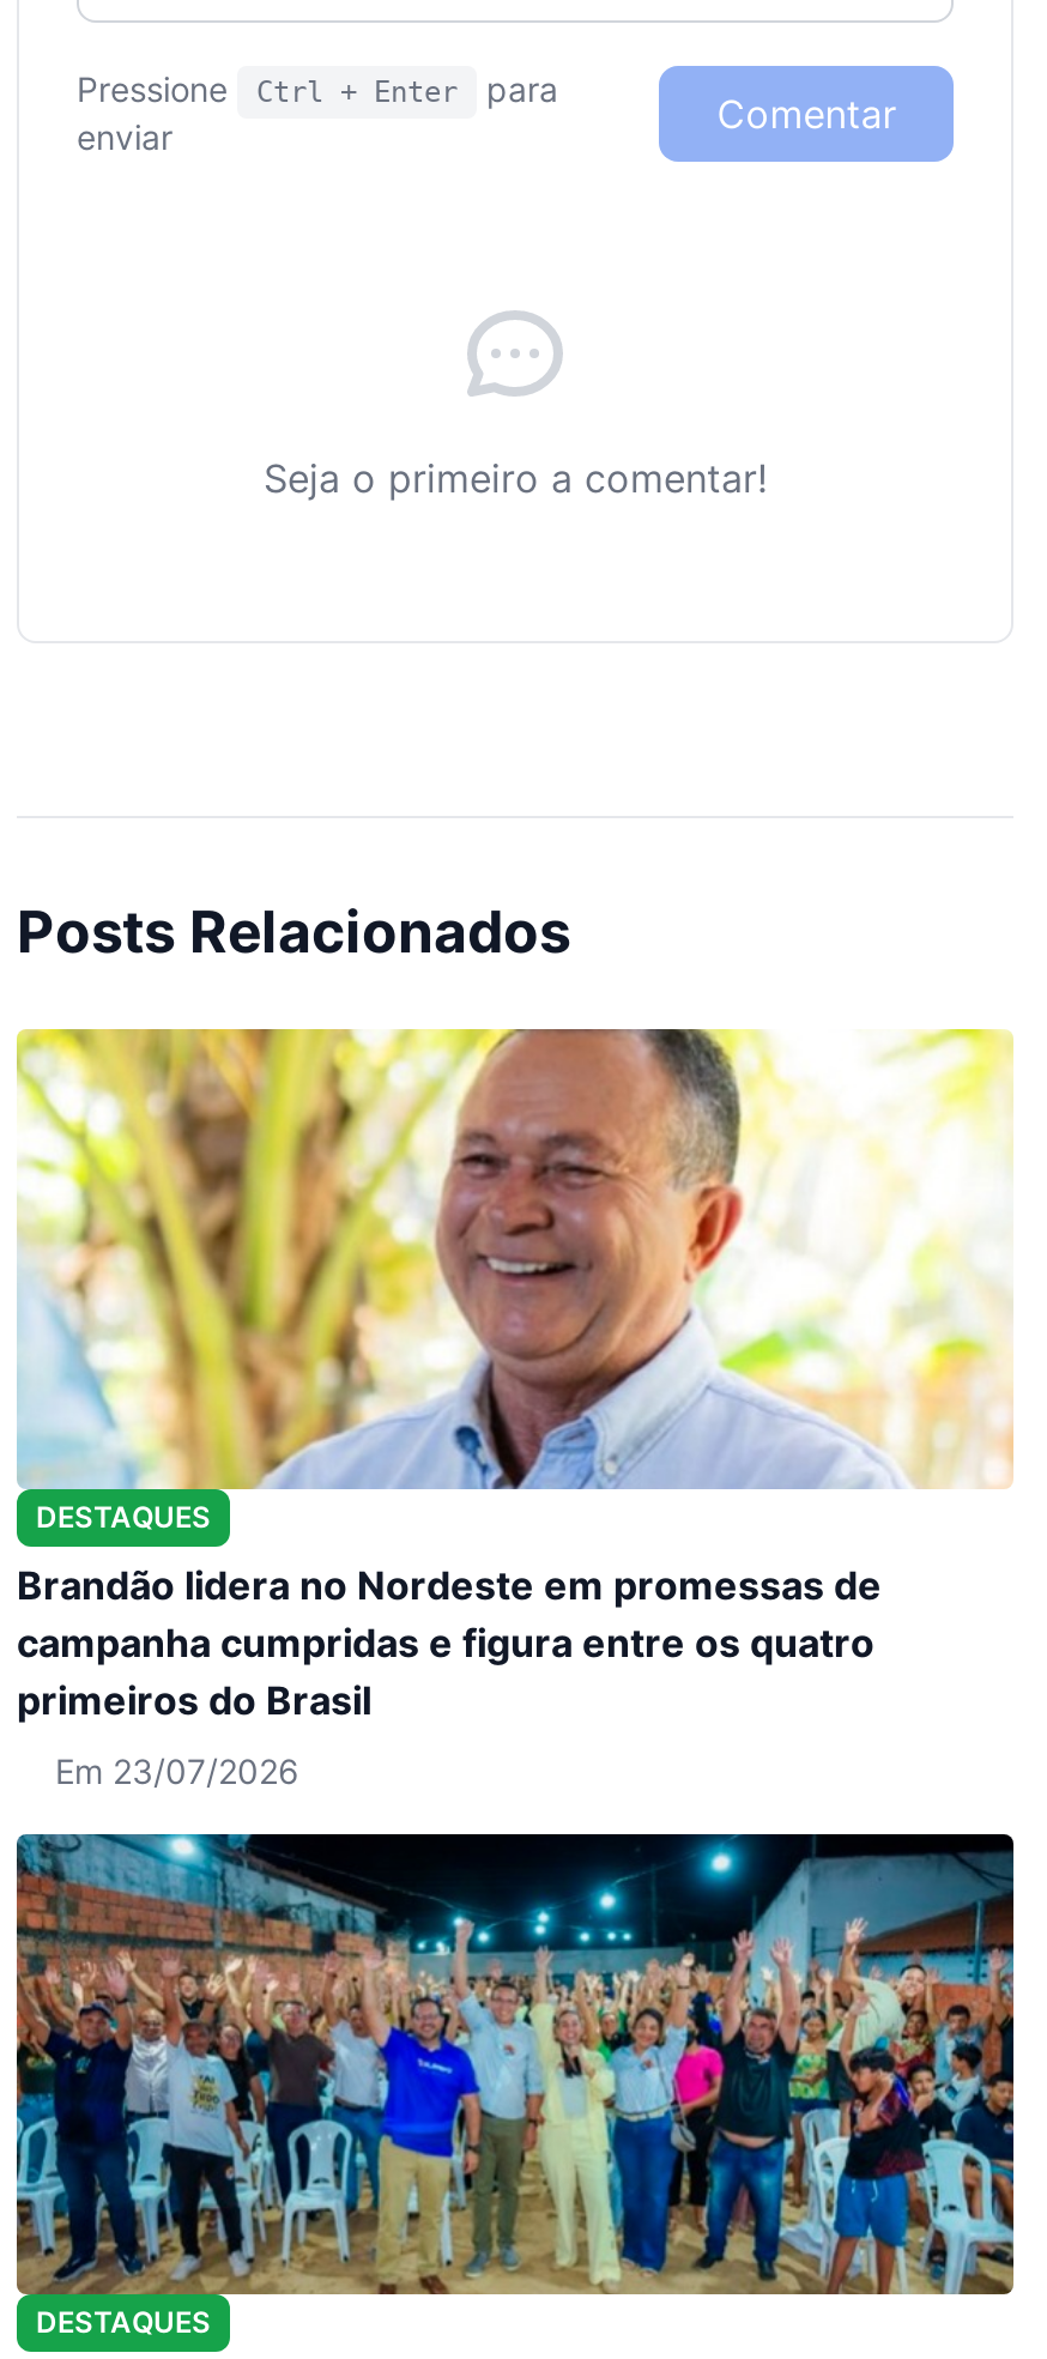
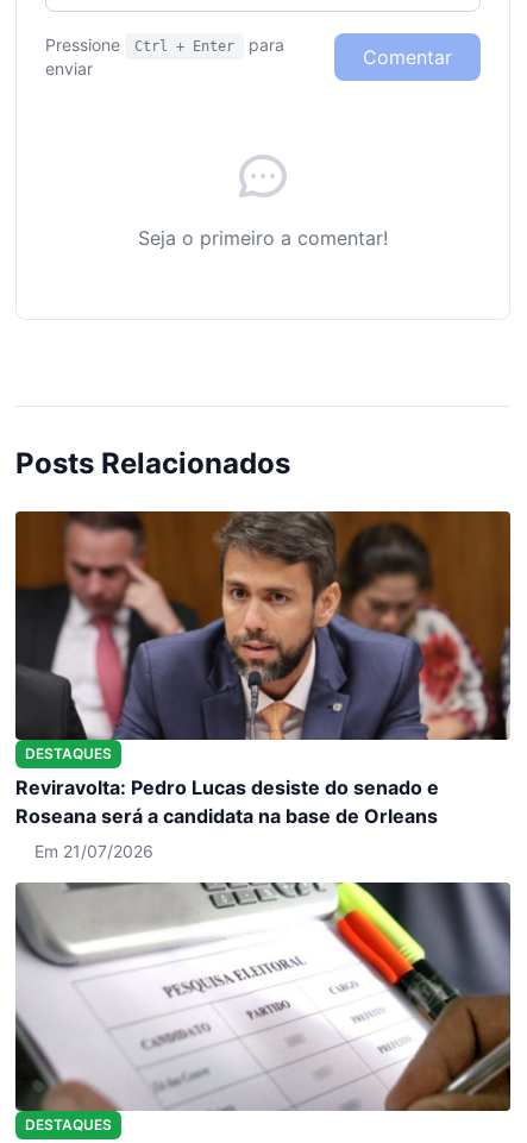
- [image]
- Brandão lidera no Nordeste em promessas de
- campanha cumpridas e figura entre os quatro
- primeiros do Brasil
+ [image]
+ Reviravolta: Pedro Lucas desiste do senado e
+ Roseana será a candidata na base de Orleans

- Em 23/07/2026
+ Em 21/07/2026

- [image]
+ [image]
